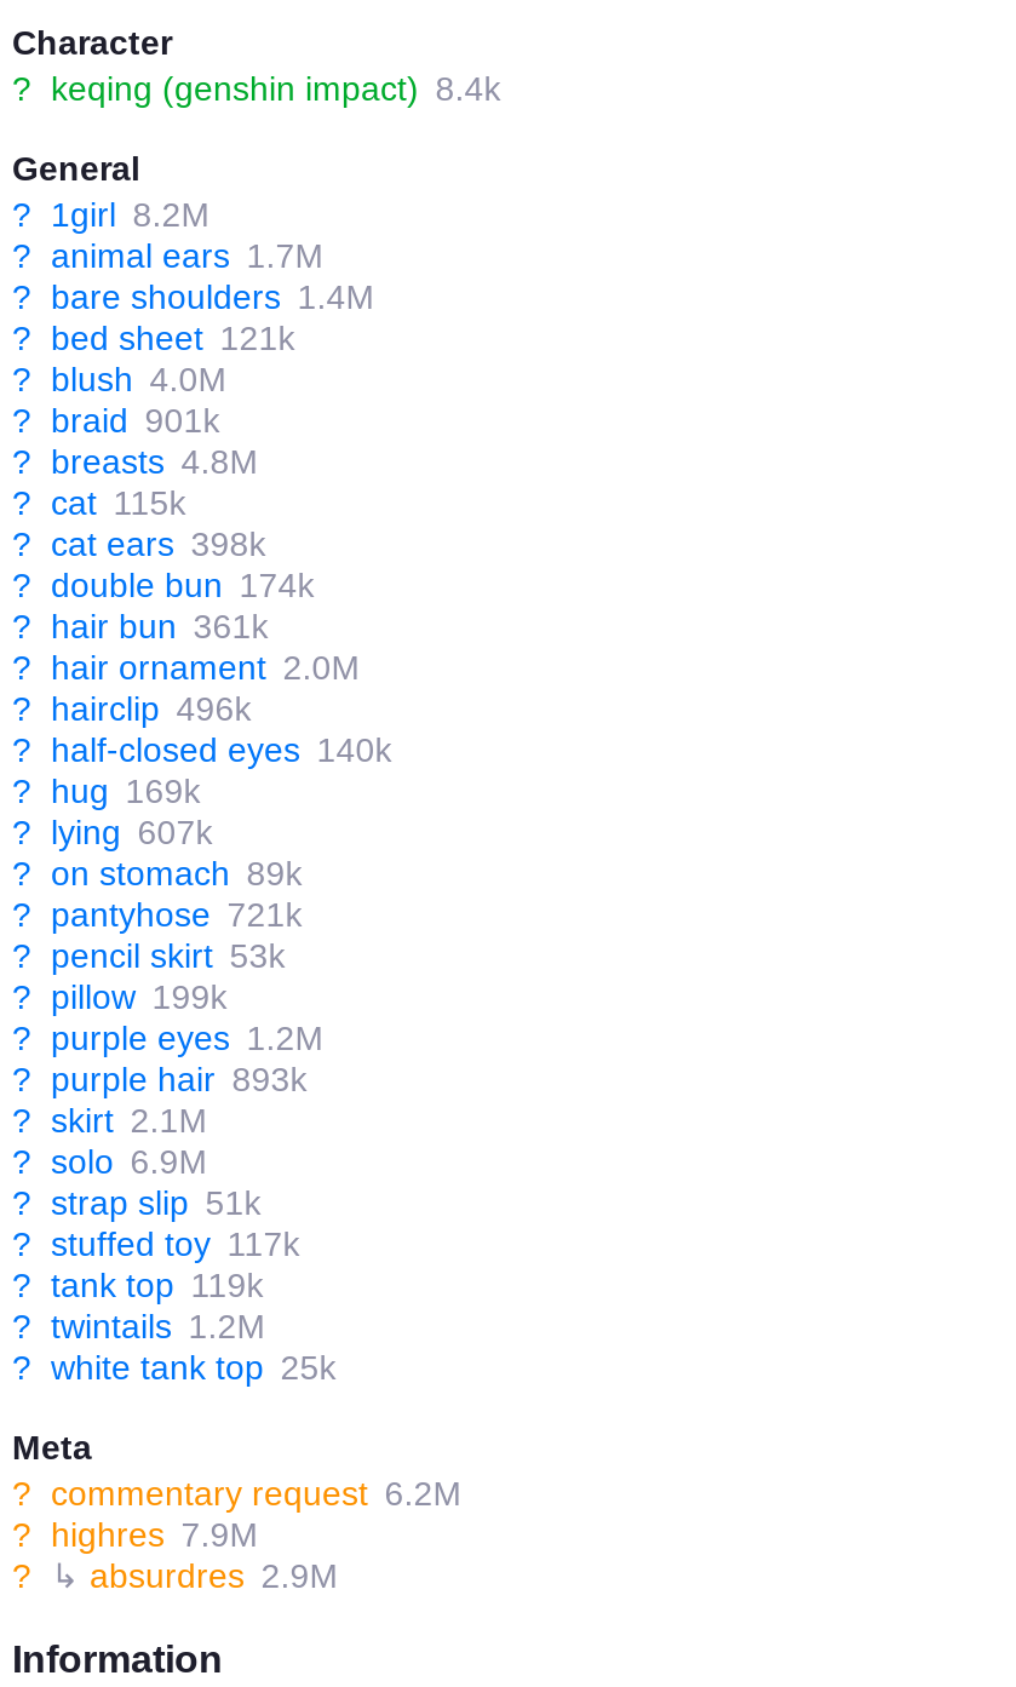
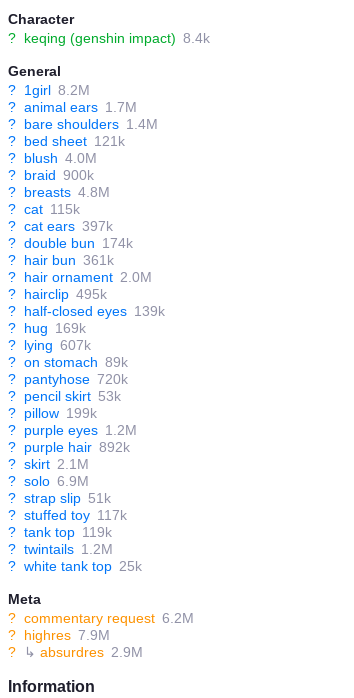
- ? braid 901k
+ ? braid 900k

- ? cat ears 398k
+ ? cat ears 397k

- ? hairclip 496k
+ ? hairclip 495k

- ? half-closed eyes 140k
+ ? half-closed eyes 139k

- ? pantyhose 721k
+ ? pantyhose 720k

- ? purple hair 893k
+ ? purple hair 892k
